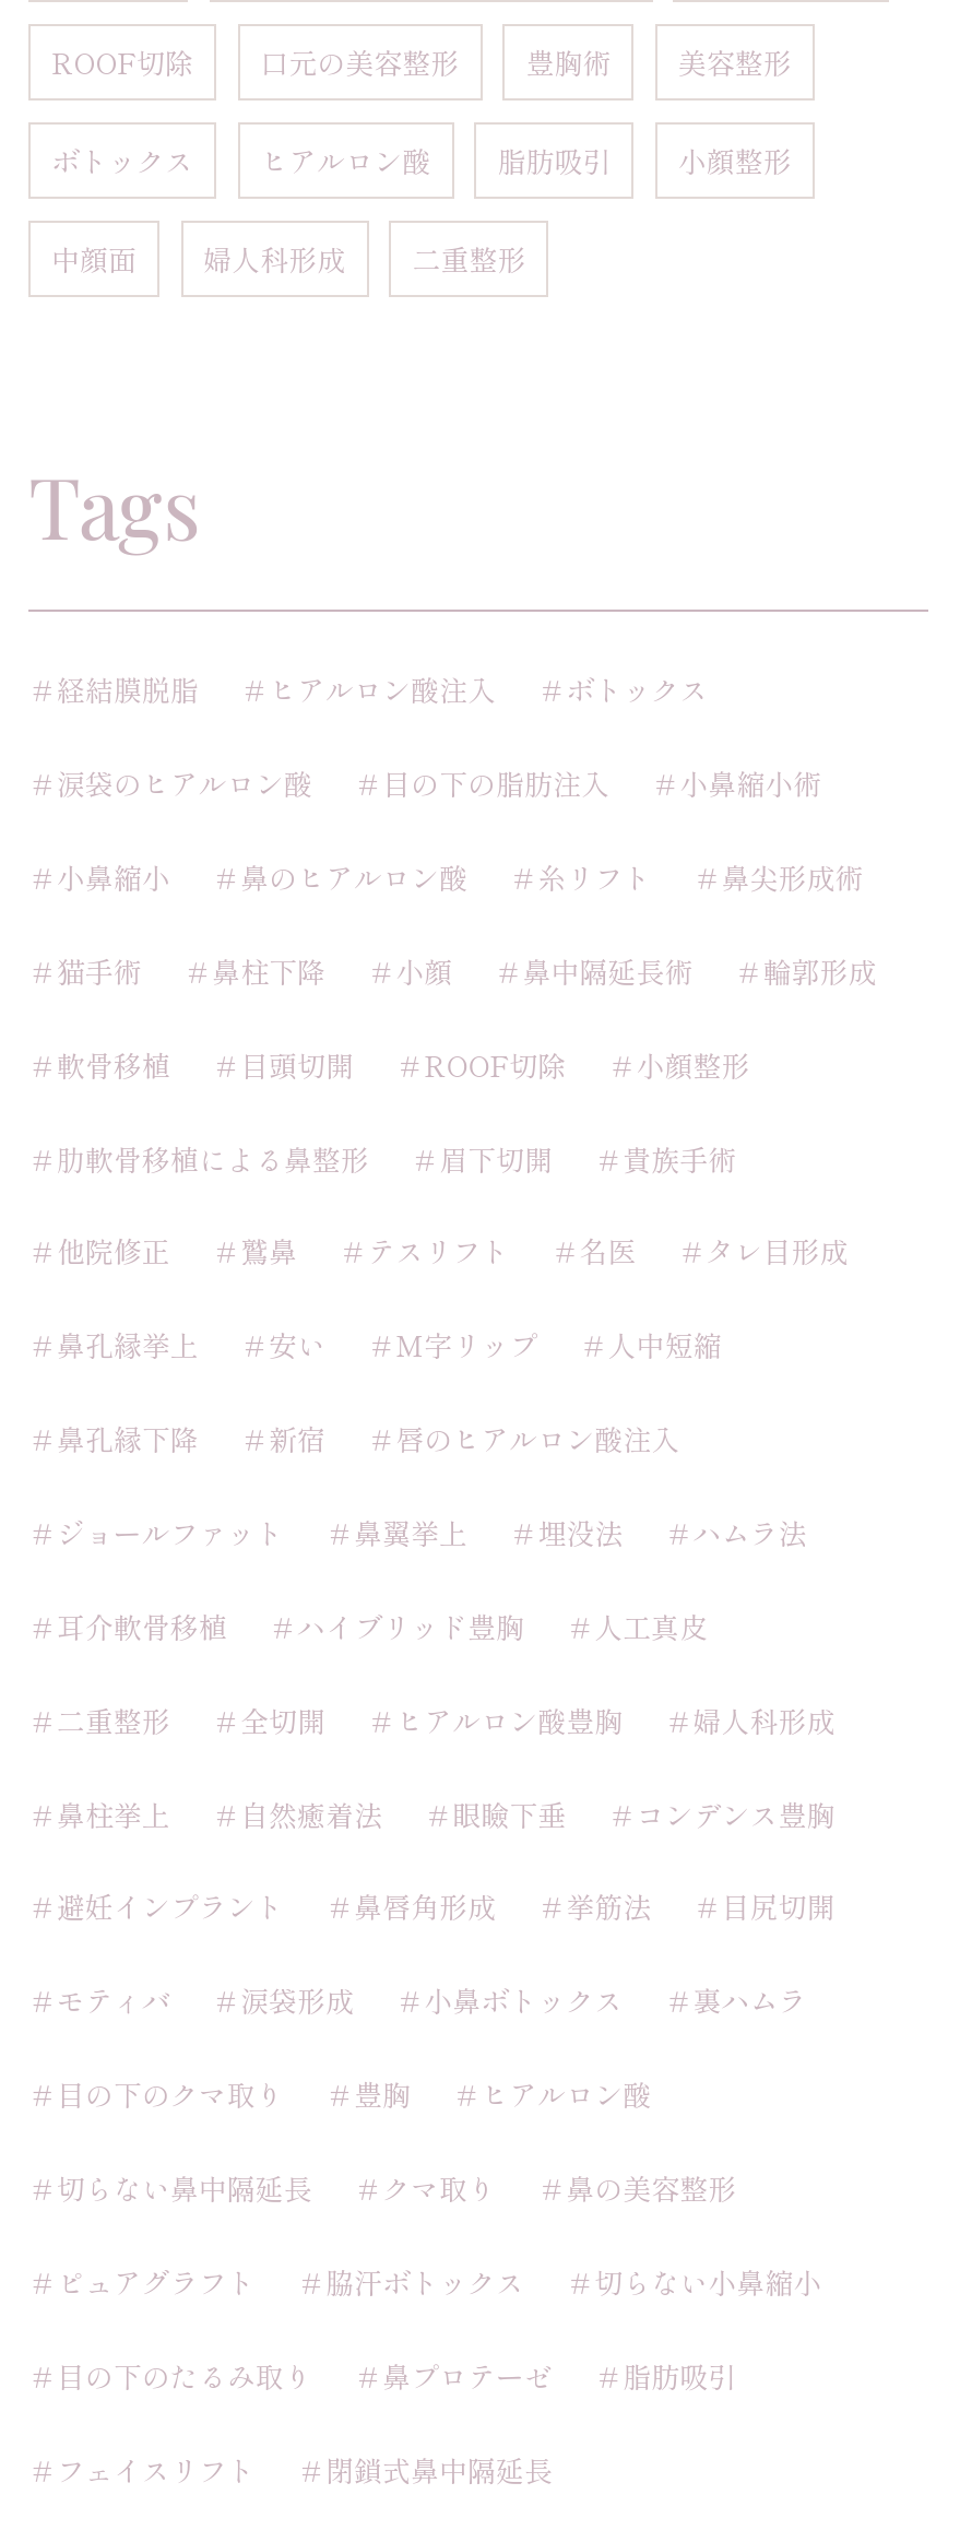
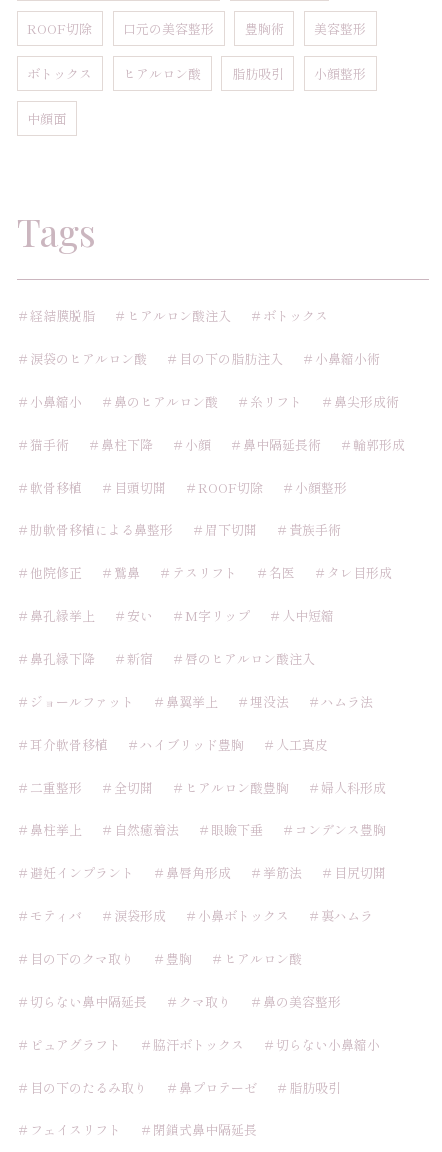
- 婦人科形成
- 二重整形
